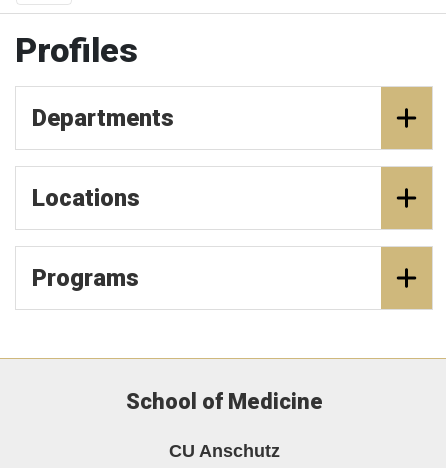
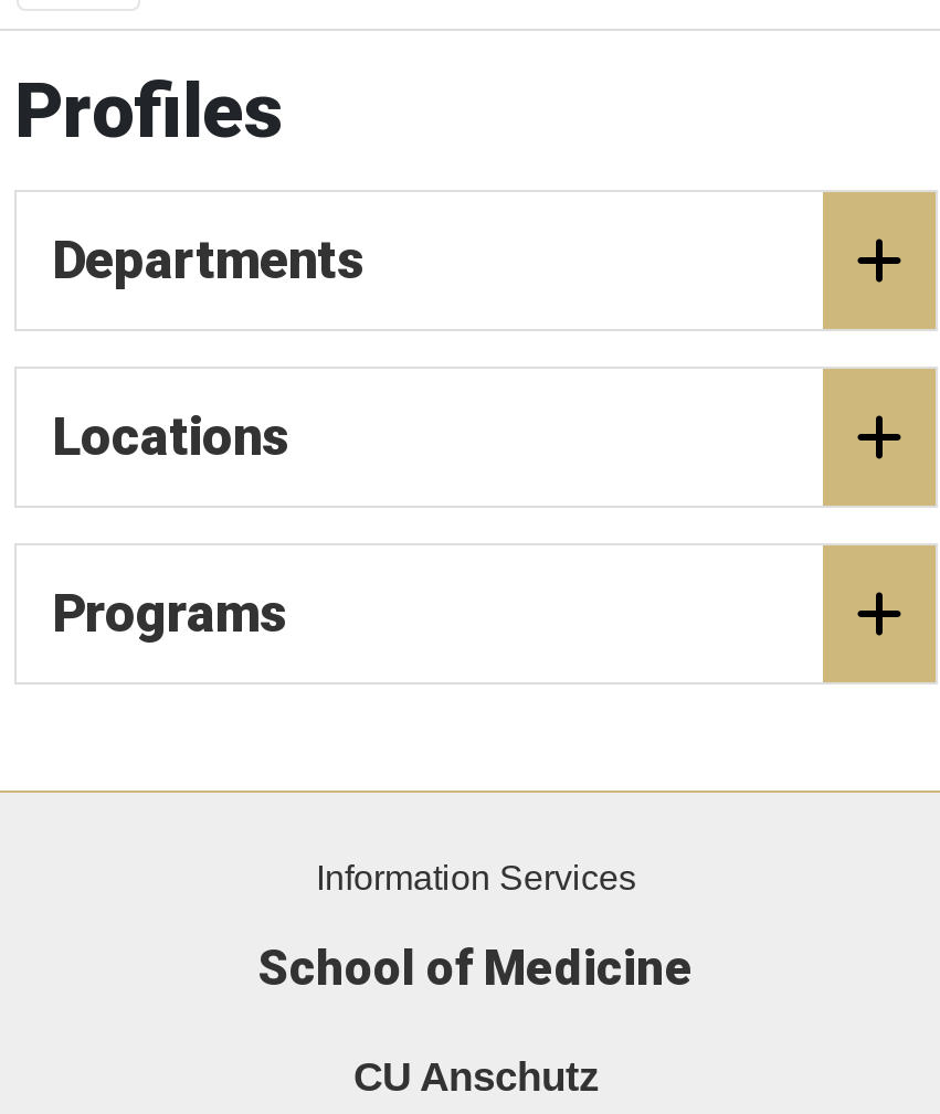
+ Information Services
